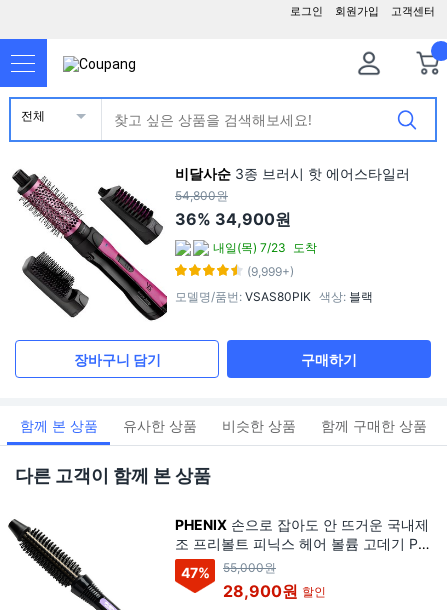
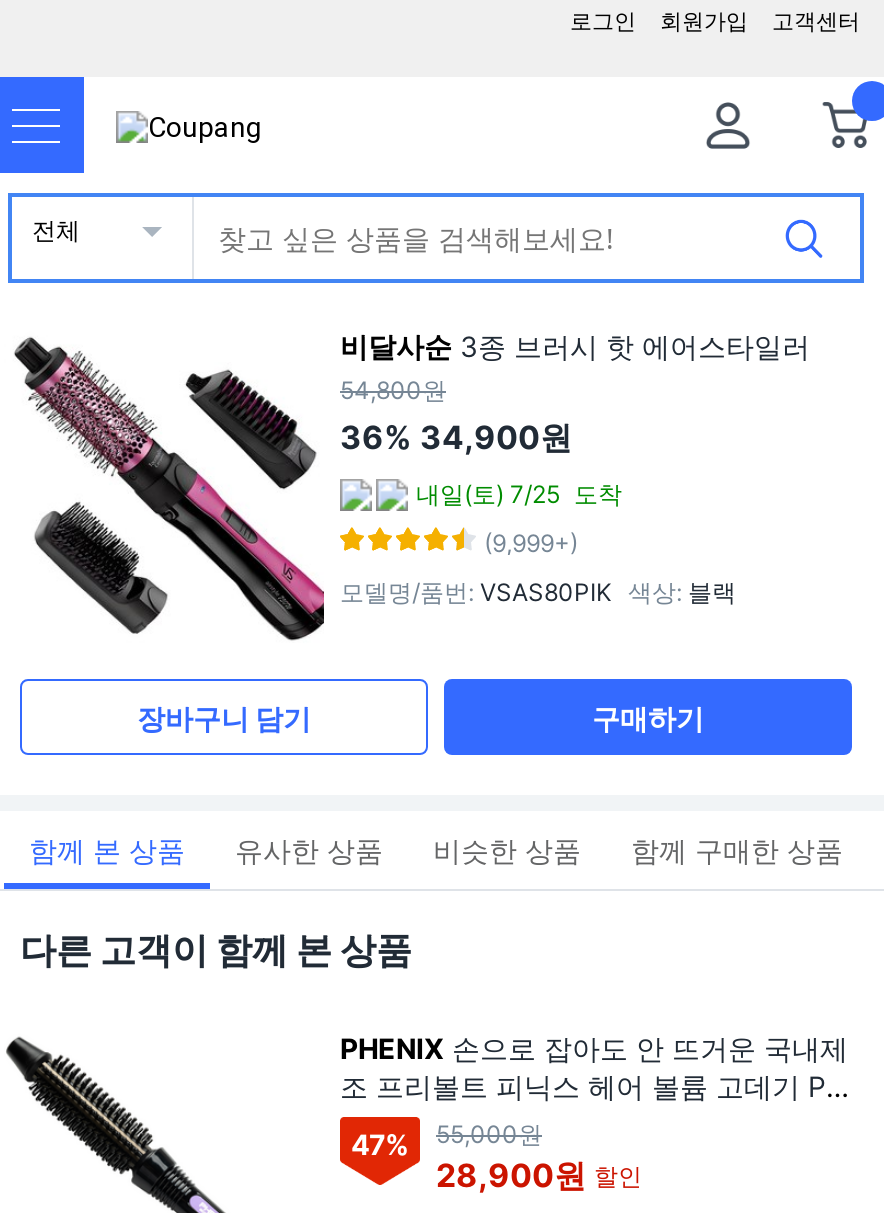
- 내일(목) 7/23 도착
+ 내일(토) 7/25 도착
